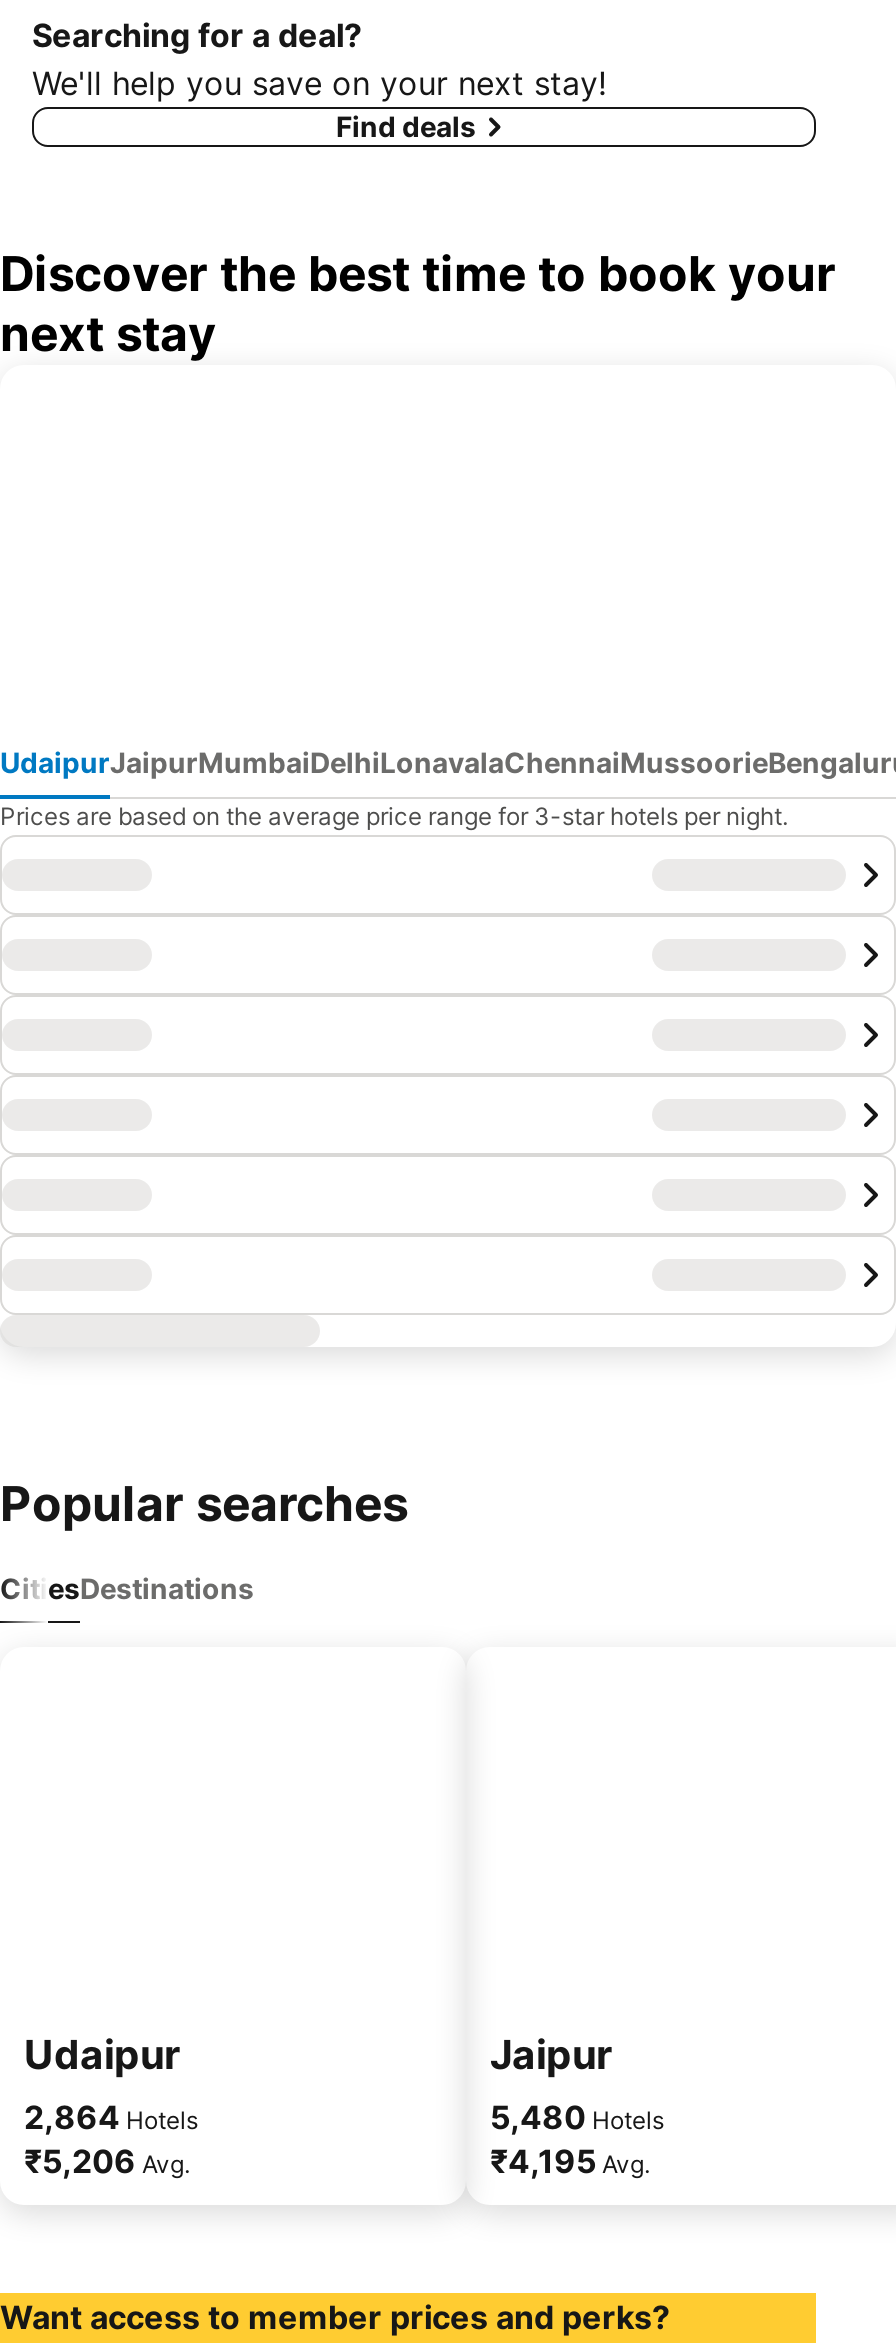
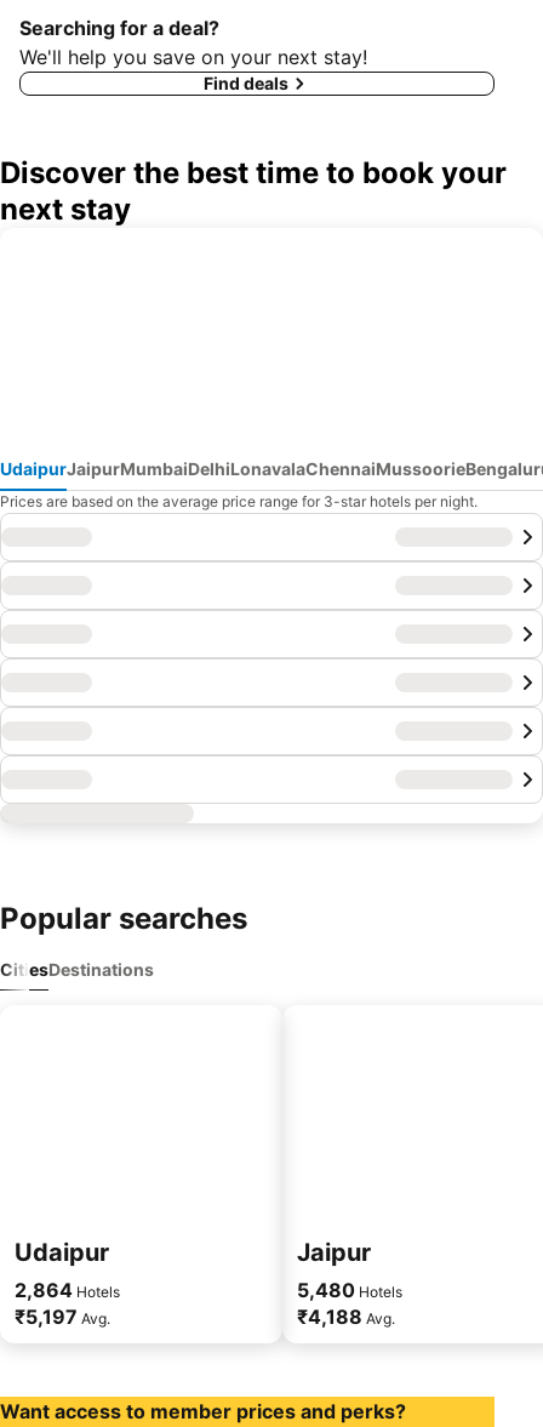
- ₹5,206 Avg.
+ ₹5,197 Avg.

- ₹4,195 Avg.
+ ₹4,188 Avg.
